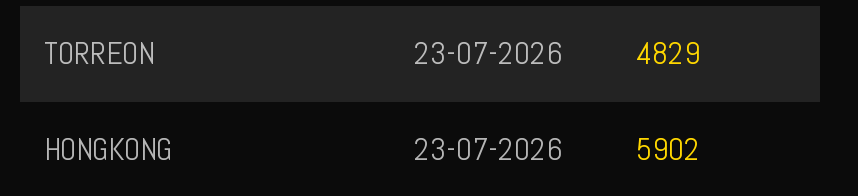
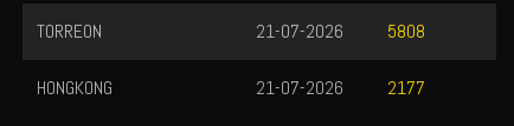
- 23-07-2026
+ 21-07-2026

- 4829
+ 5808

- 23-07-2026
+ 21-07-2026

- 5902
+ 2177
